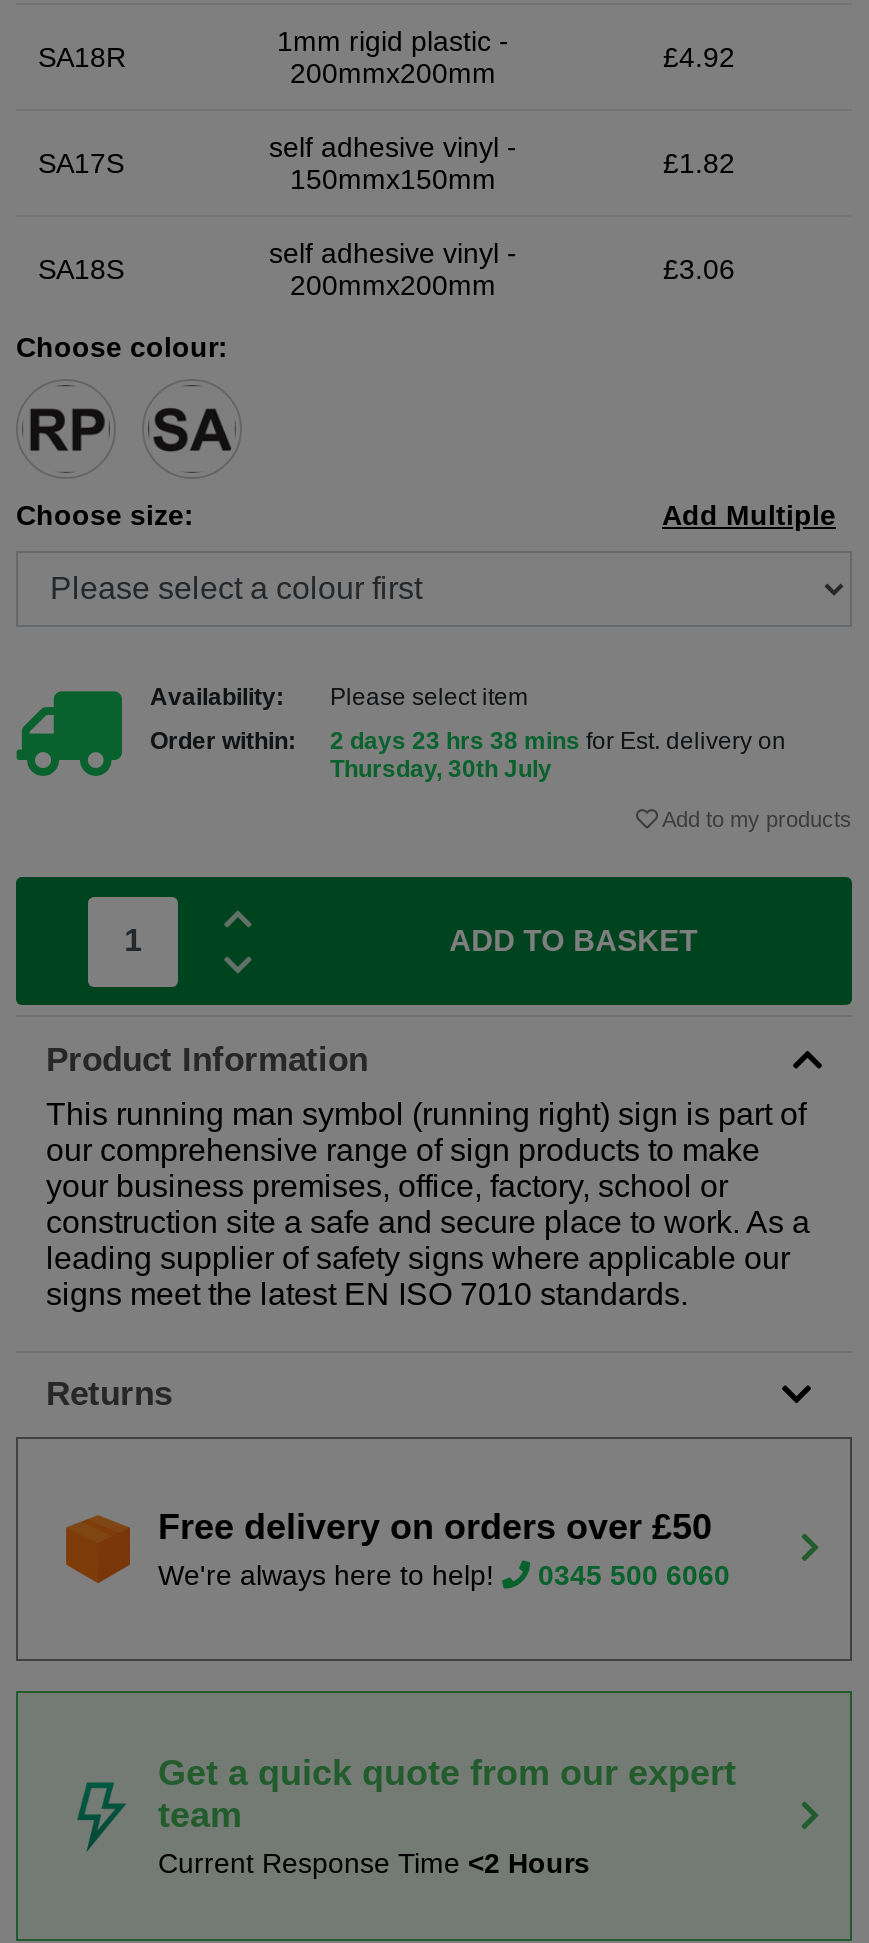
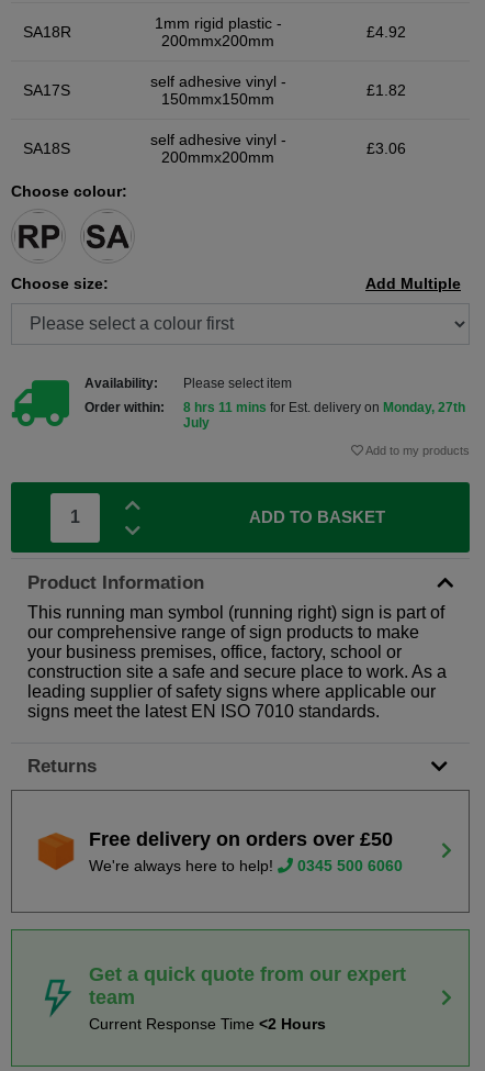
- 2 days 23 hrs 38 mins for Est. delivery on
- Thursday, 30th July
+ 8 hrs 11 mins for Est. delivery on Monday, 27th
+ July
